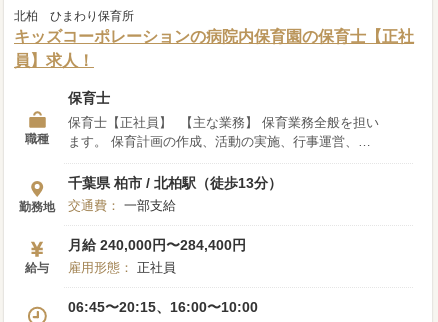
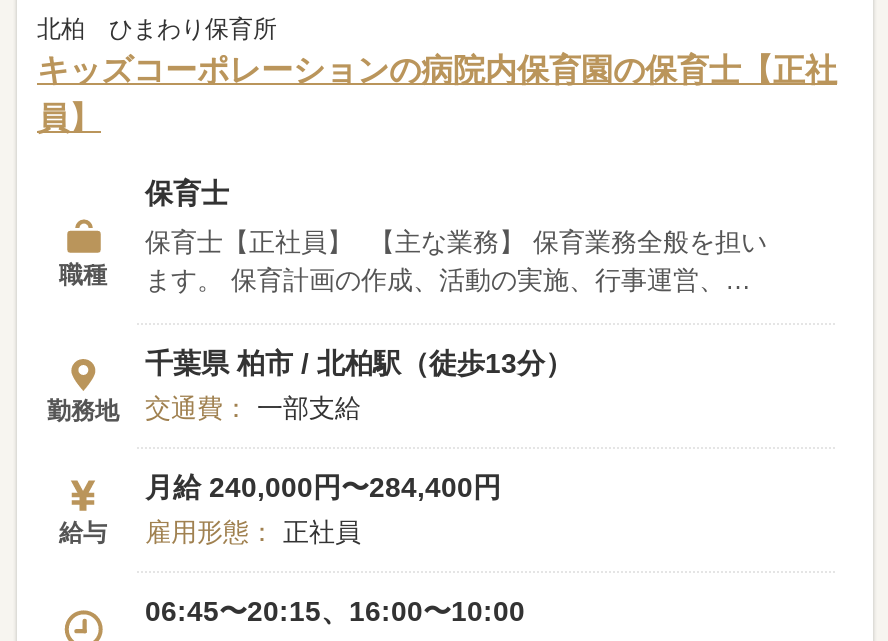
- 員】求人！
+ 員】
